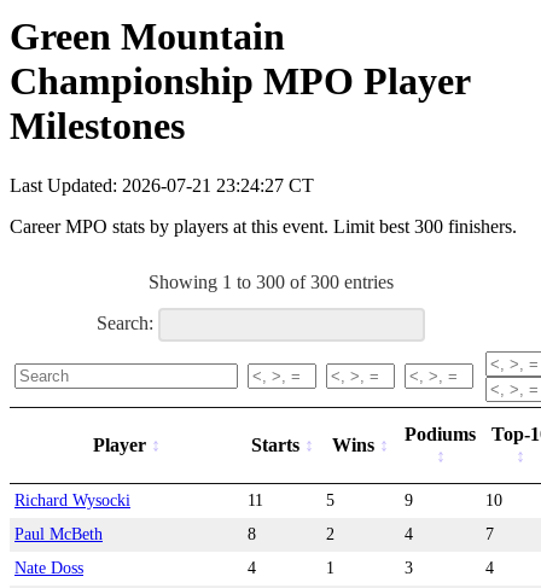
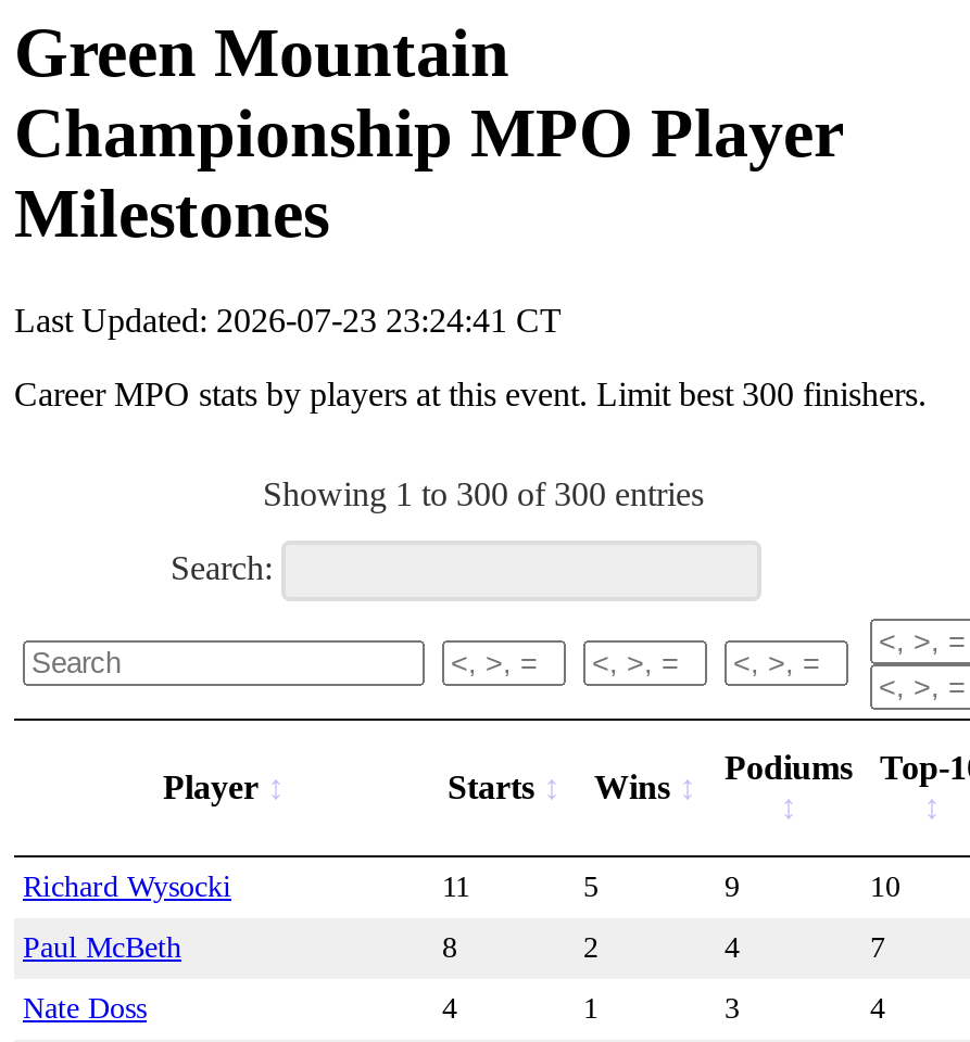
- Last Updated: 2026-07-21 23:24:27 CT
+ Last Updated: 2026-07-23 23:24:41 CT
